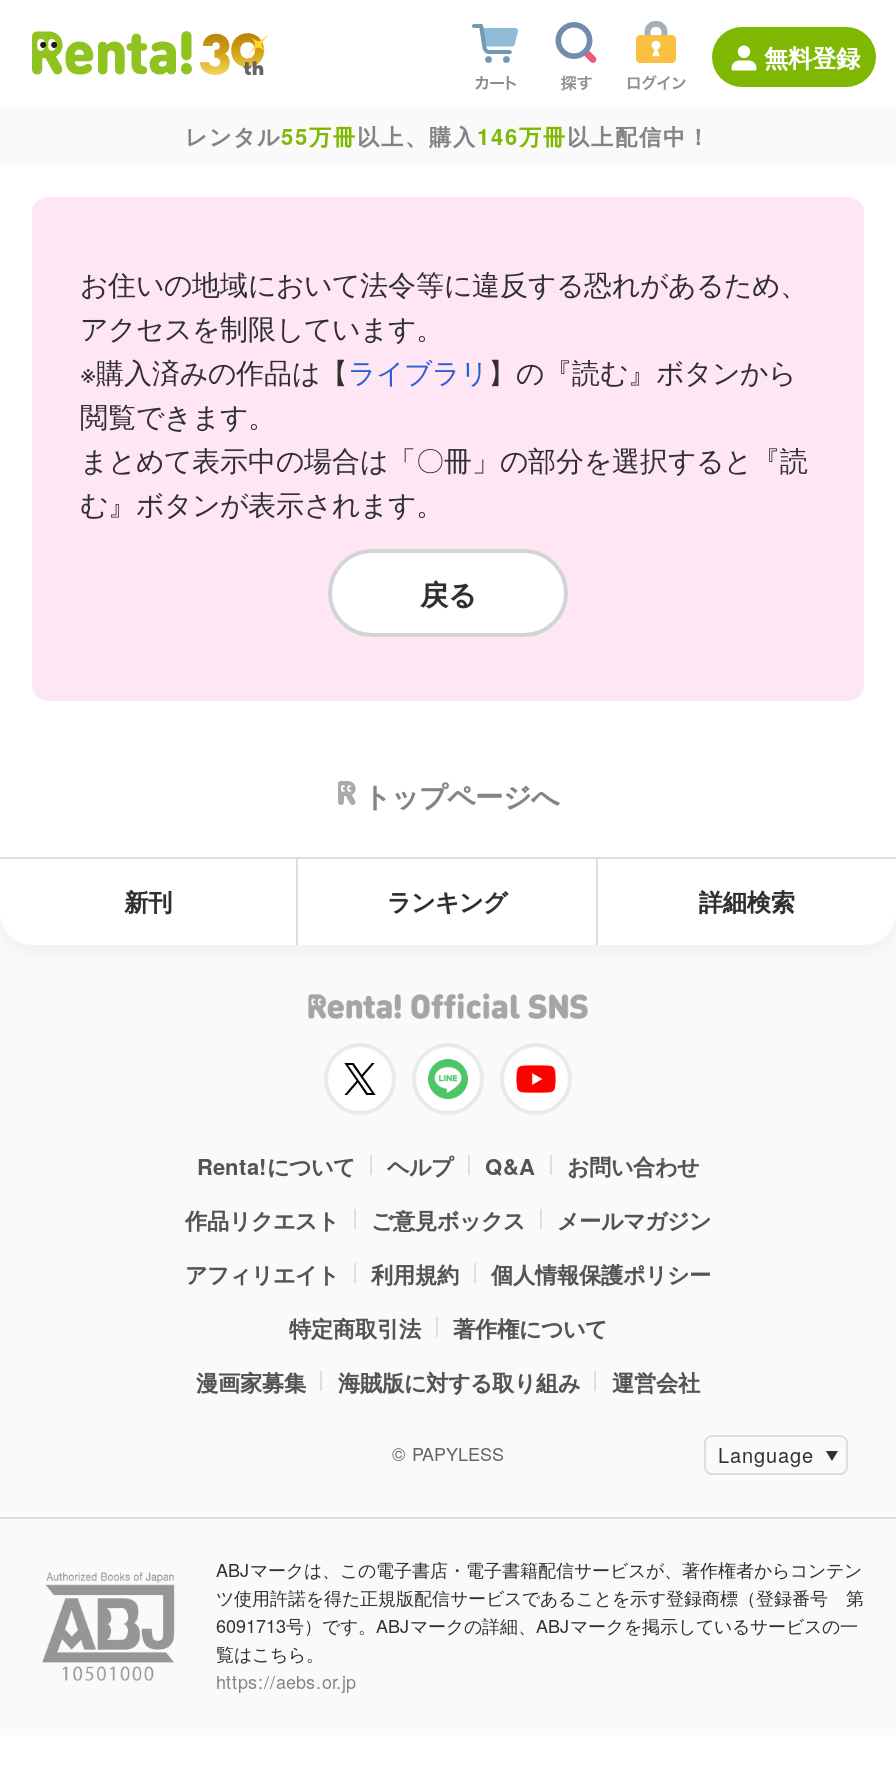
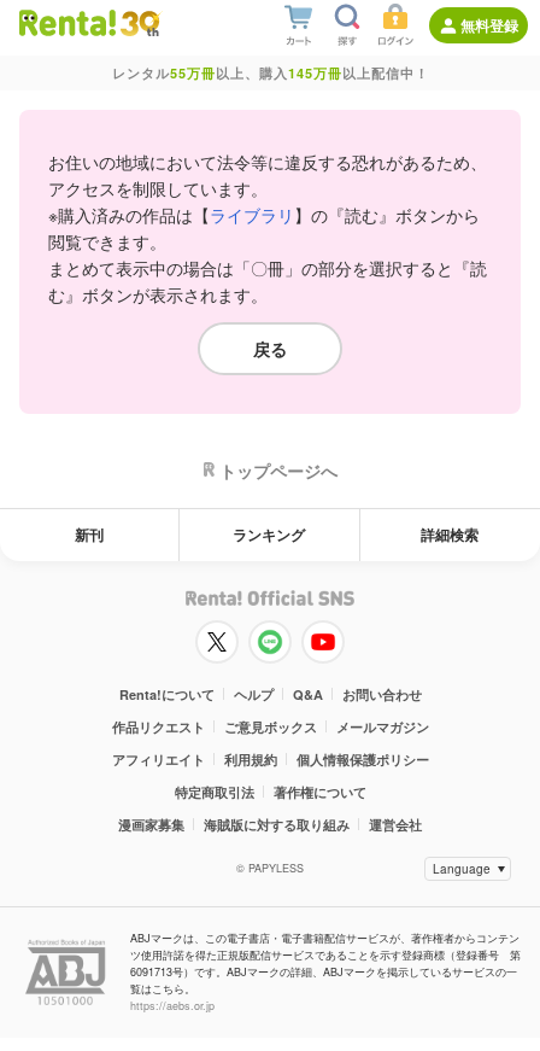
- レンタル55万冊以上、購入146万冊以上配信中！
+ レンタル55万冊以上、購入145万冊以上配信中！
